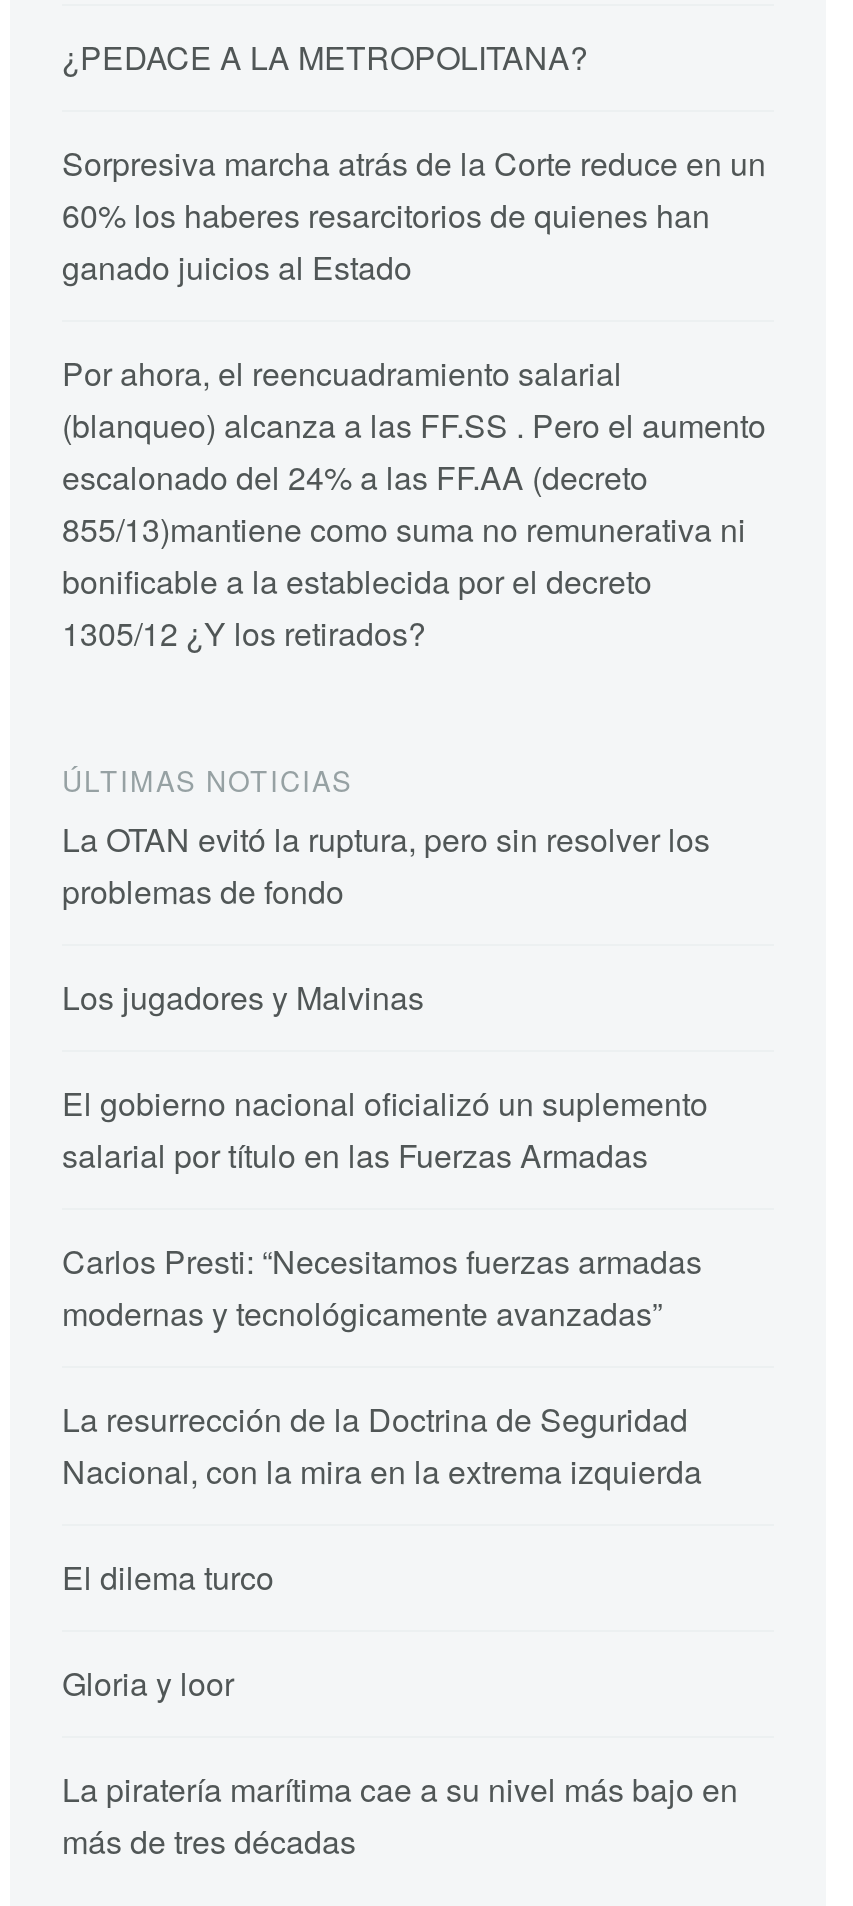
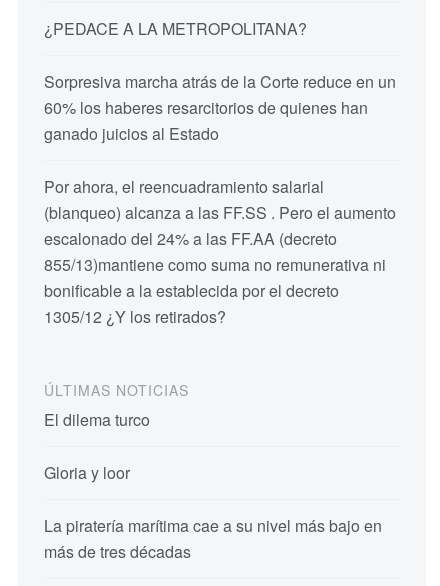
- La OTAN evitó la ruptura, pero sin resolver los
- problemas de fondo
- Los jugadores y Malvinas
- El gobierno nacional oficializó un suplemento
- salarial por título en las Fuerzas Armadas
- Carlos Presti: “Necesitamos fuerzas armadas
- modernas y tecnológicamente avanzadas”
- La resurrección de la Doctrina de Seguridad
- Nacional, con la mira en la extrema izquierda
